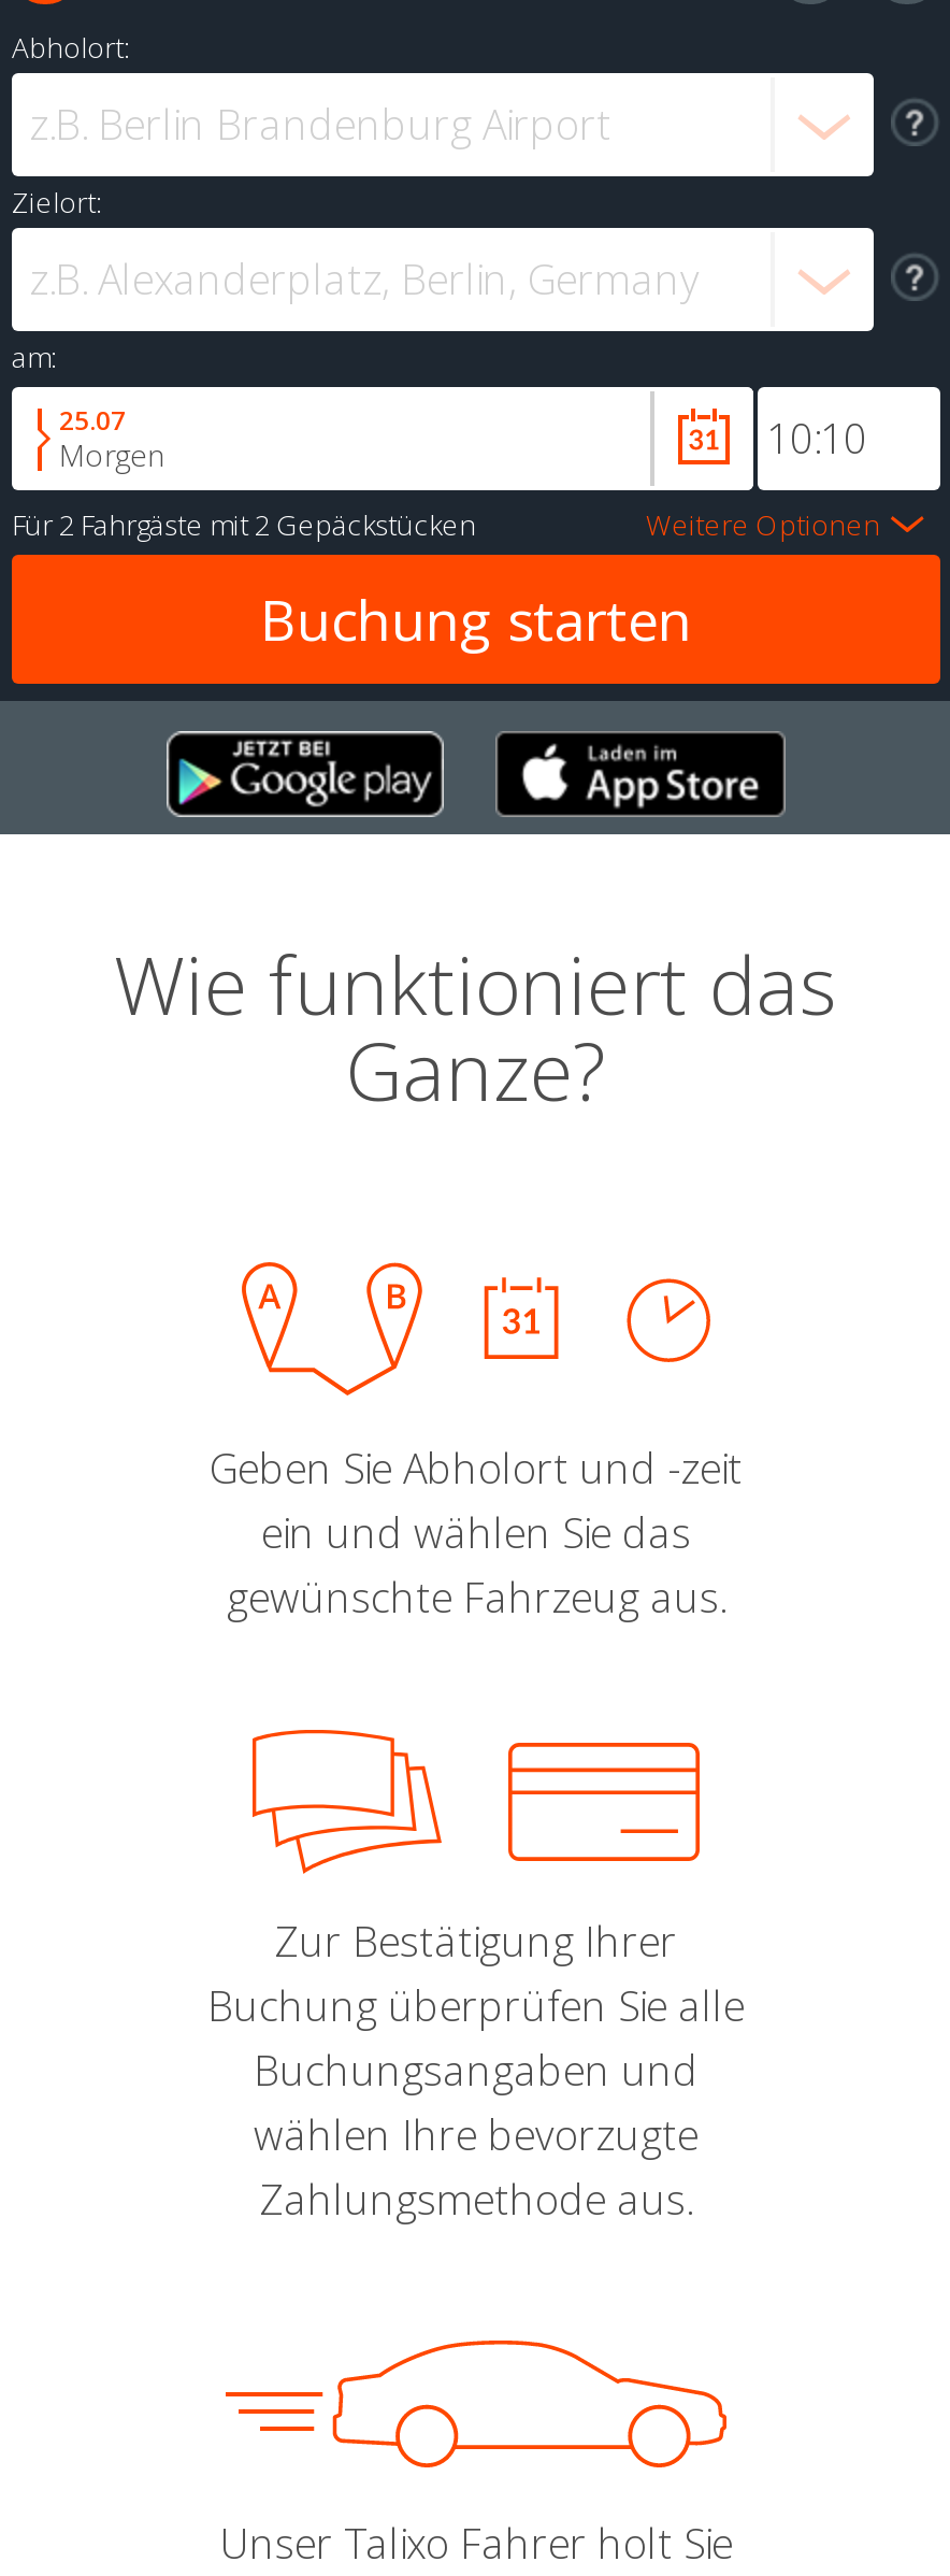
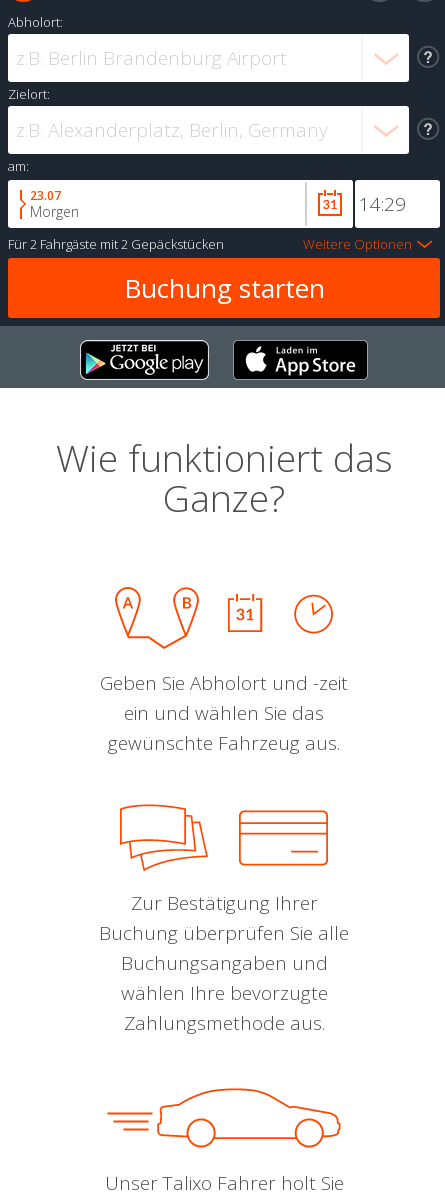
- 25.07
+ 23.07
